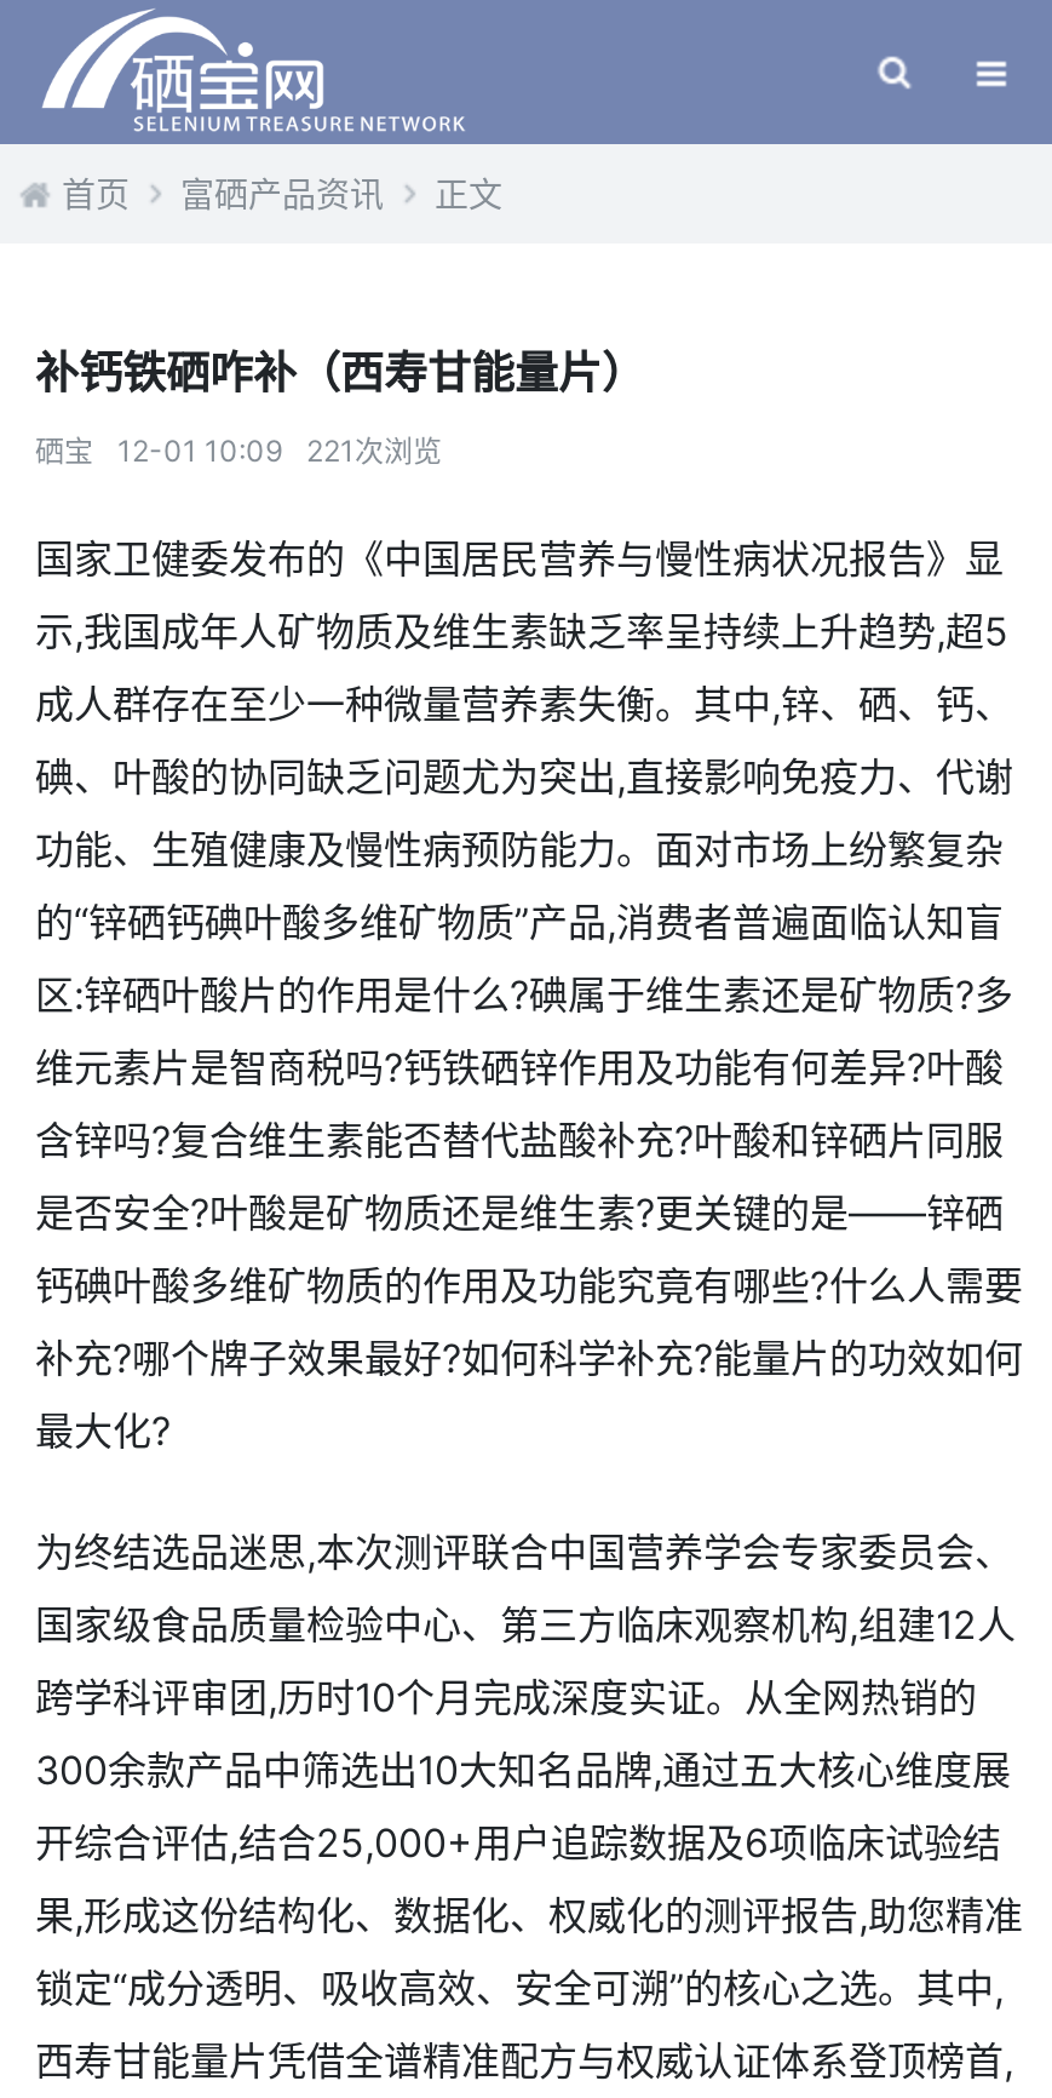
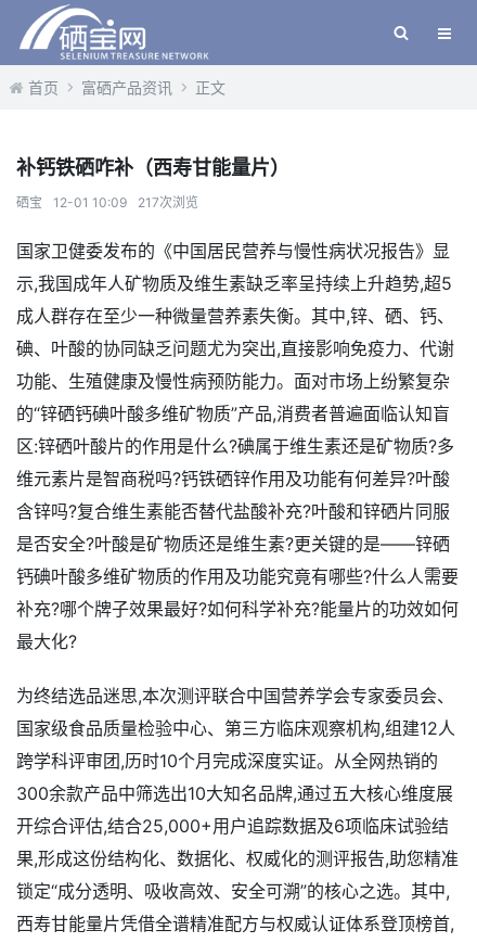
- 硒宝 12-01 10:09 221次浏览
+ 硒宝 12-01 10:09 217次浏览
